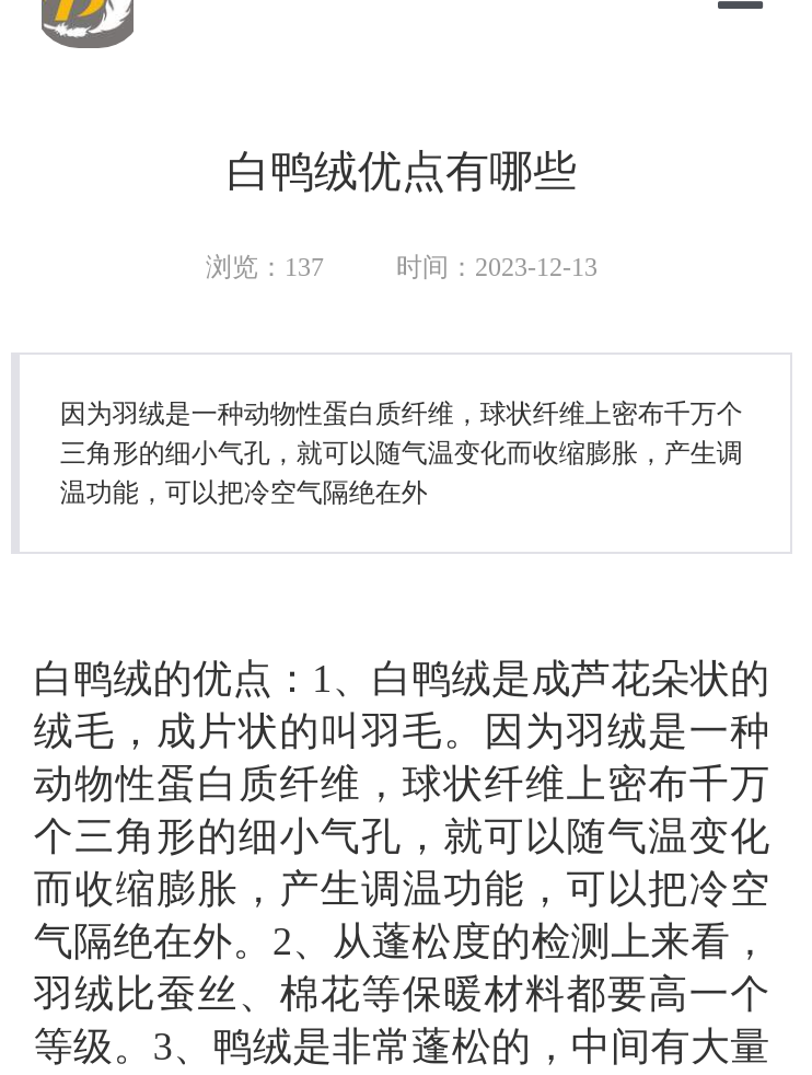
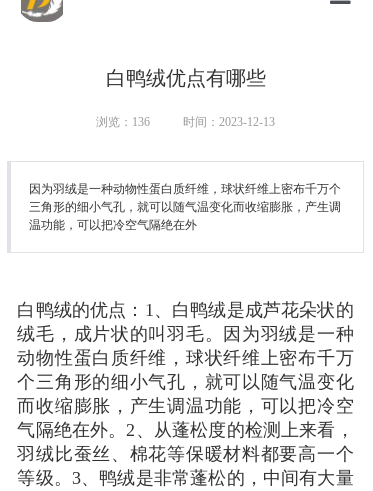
- 浏览：137
+ 浏览：136
